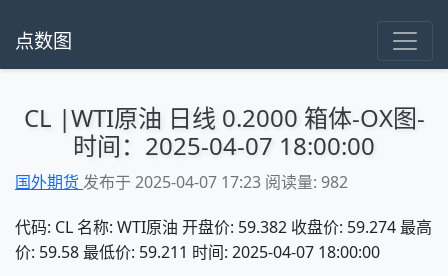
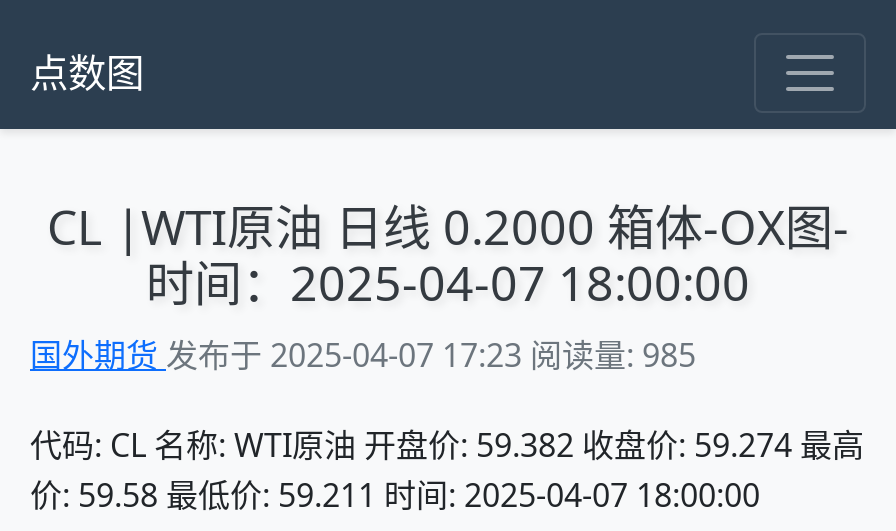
- 国外期货发布于 2025-04-07 17:23 阅读量: 982
+ 国外期货发布于 2025-04-07 17:23 阅读量: 985
